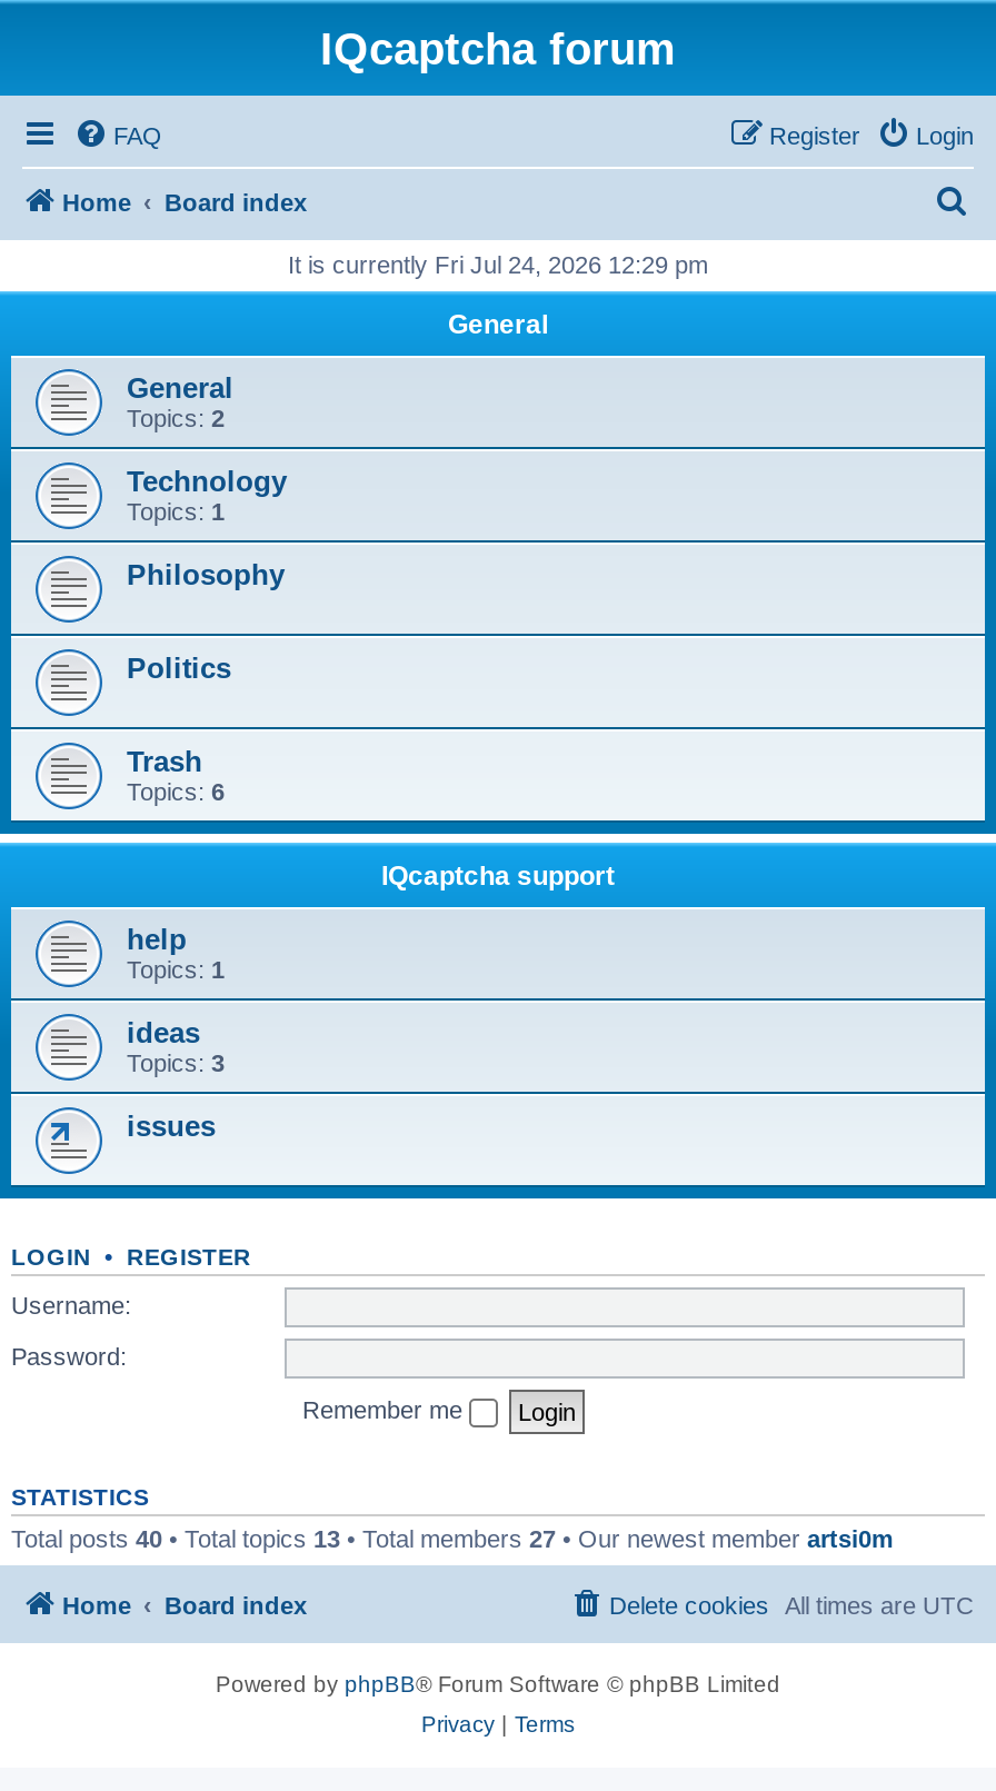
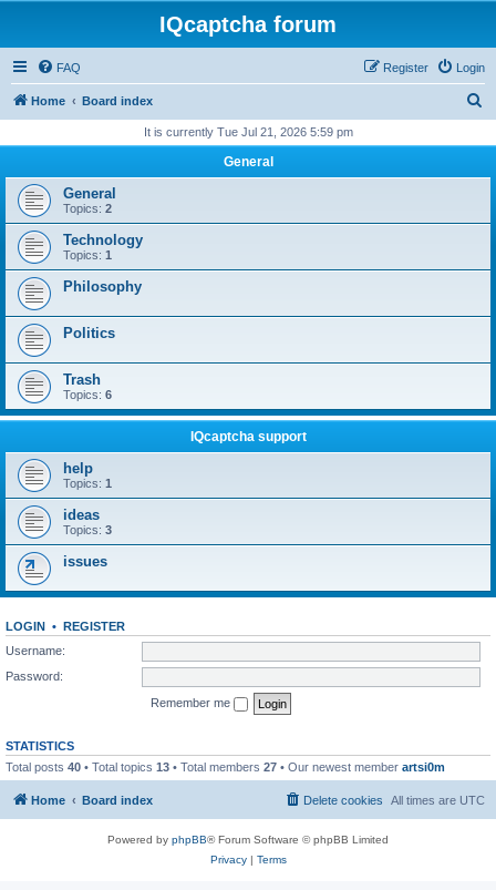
- It is currently Fri Jul 24, 2026 12:29 pm
+ It is currently Tue Jul 21, 2026 5:59 pm
